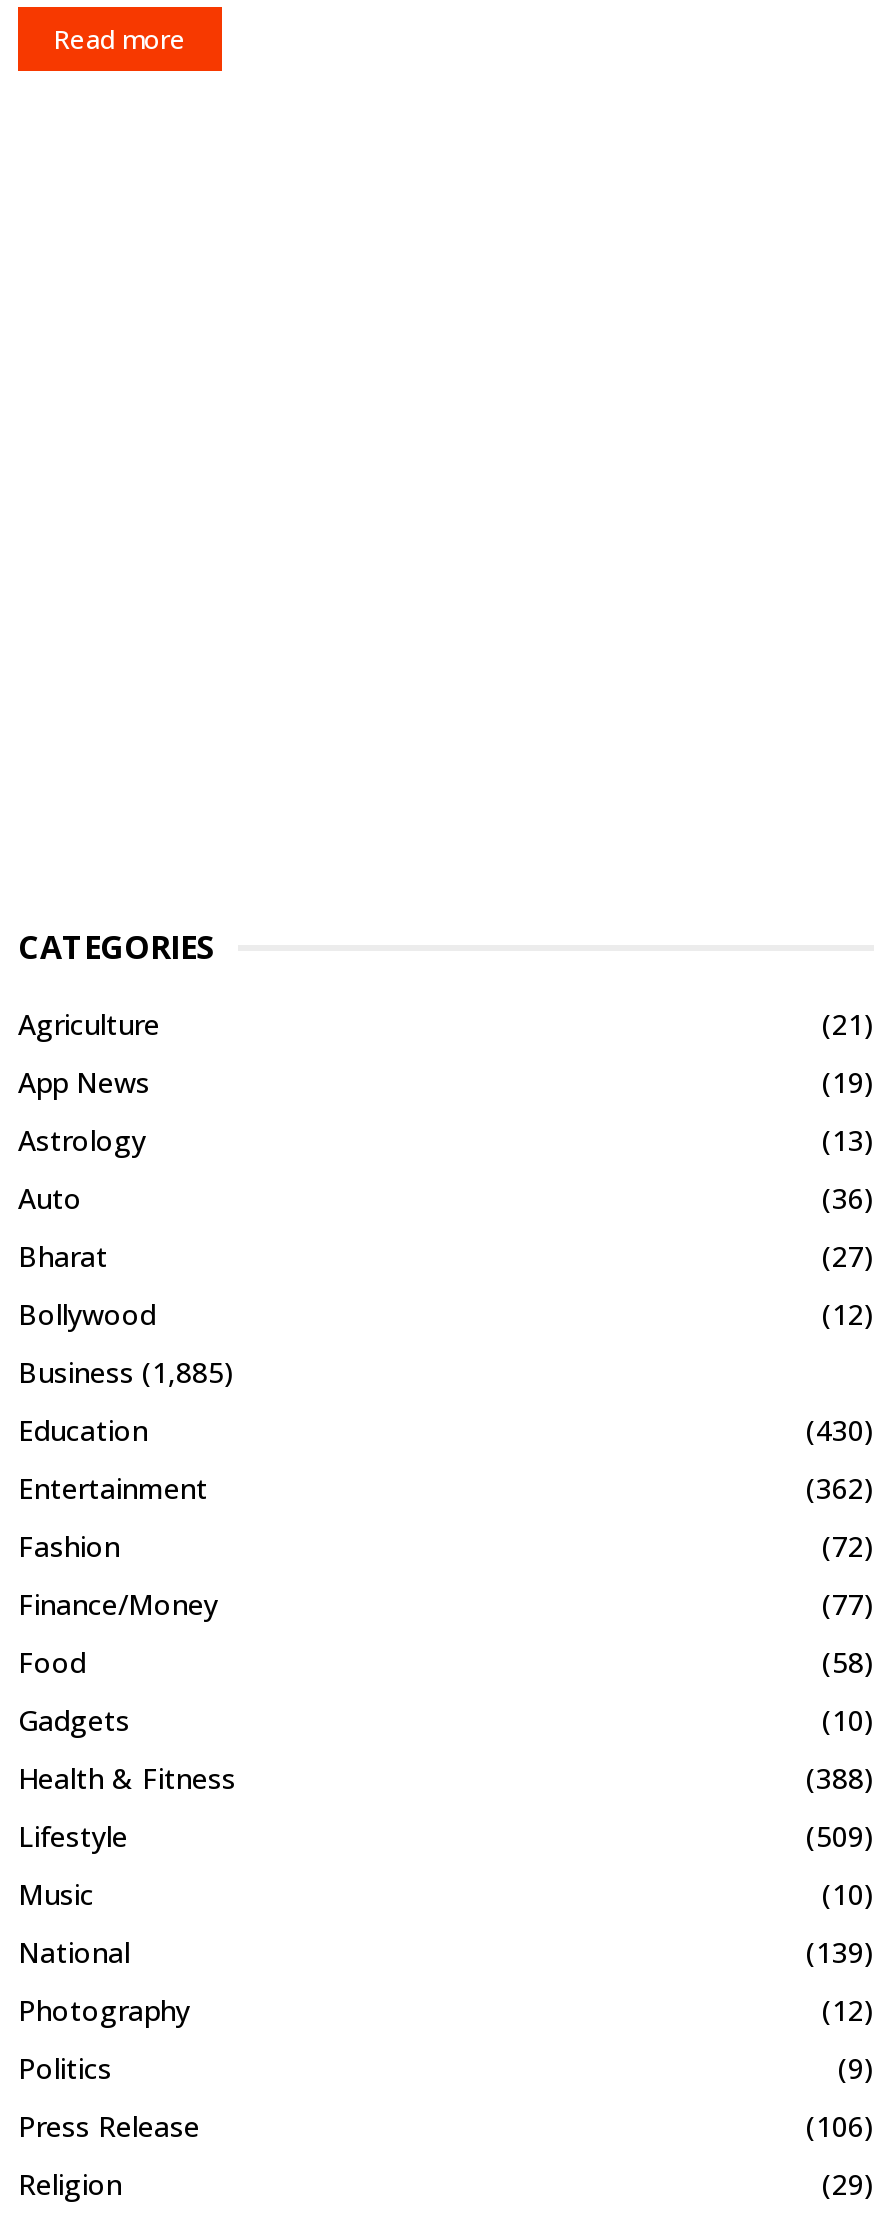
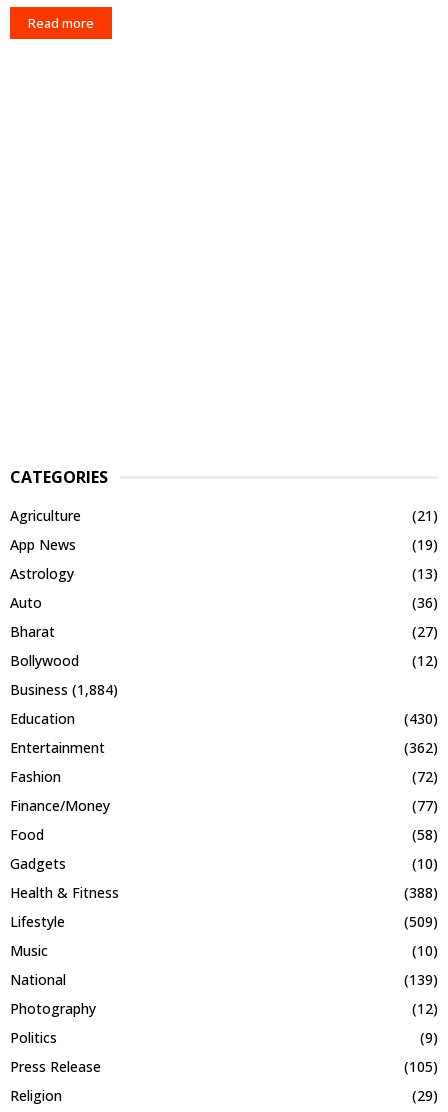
- Business (1,885)
+ Business (1,884)

- (106)
+ (105)
